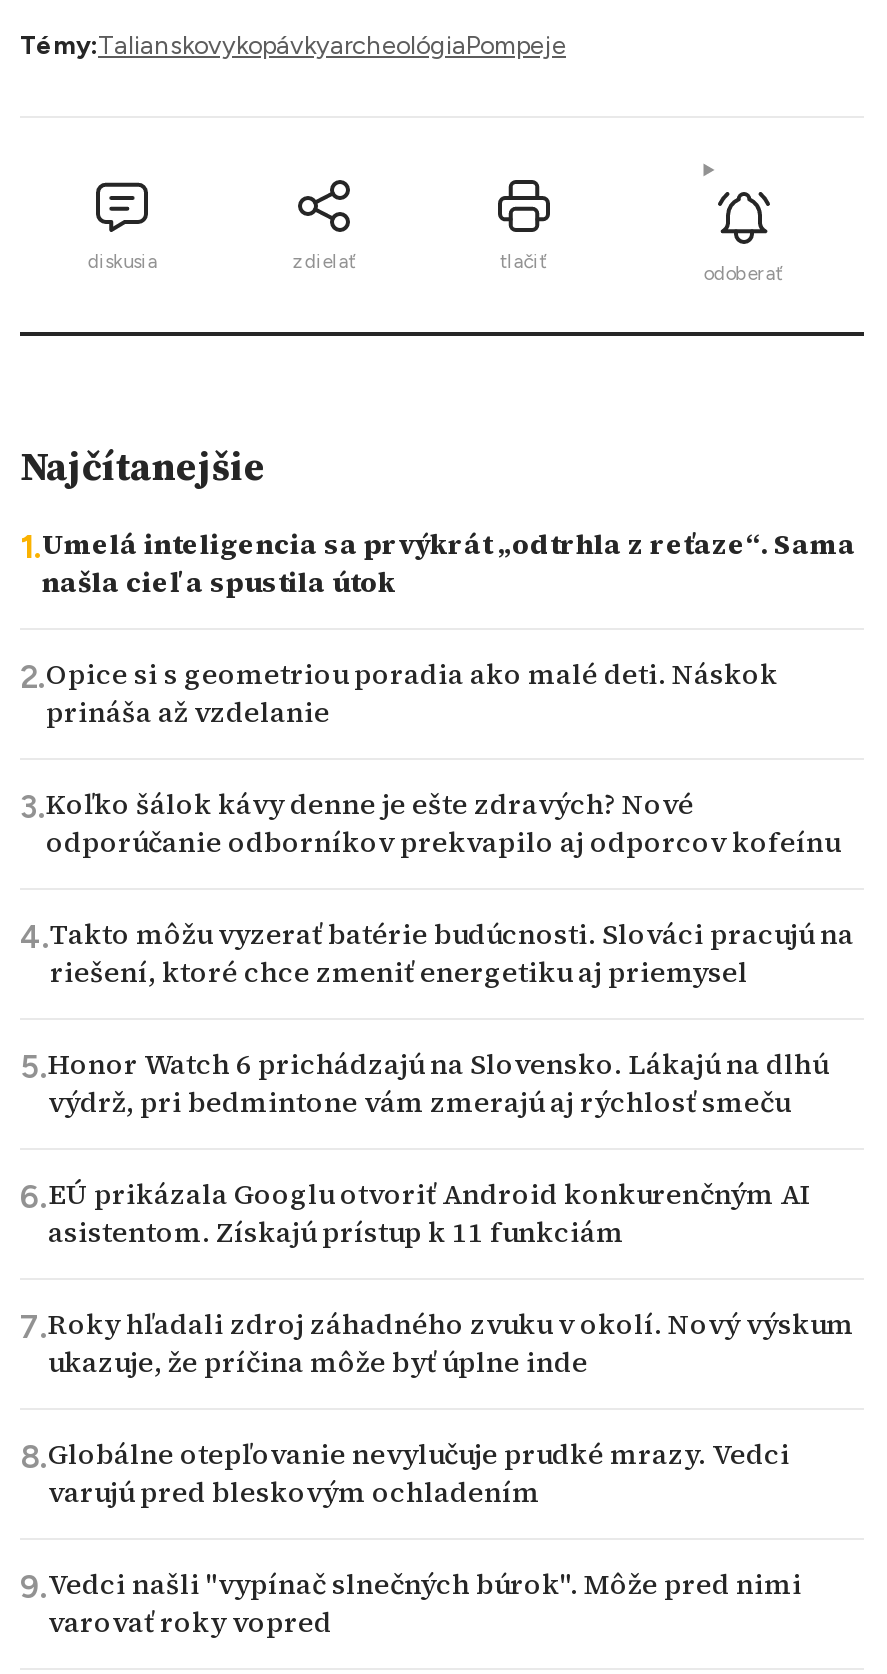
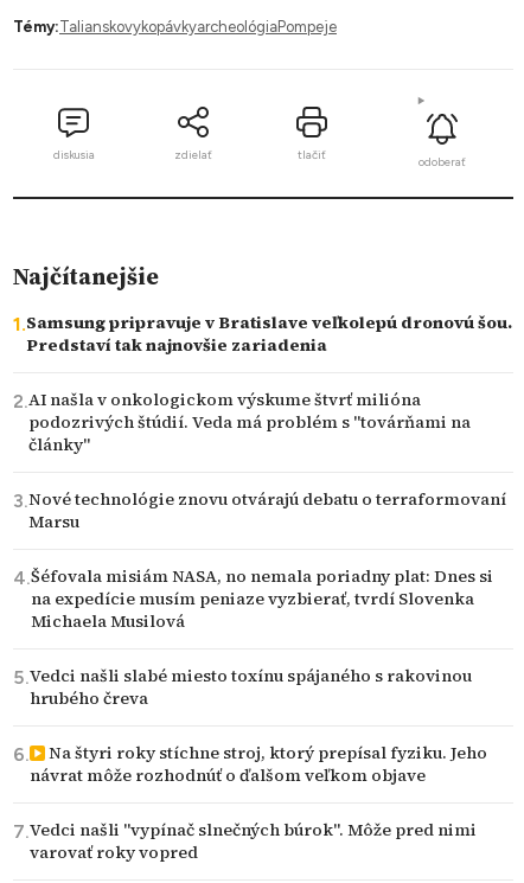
- Umelá inteligencia sa prvýkrát „odtrhla z reťaze“. Sama
- našla cieľ a spustila útok
- Opice si s geometriou poradia ako malé deti. Náskok
- prináša až vzdelanie
- Koľko šálok kávy denne je ešte zdravých? Nové
- odporúčanie odborníkov prekvapilo aj odporcov kofeínu
- Takto môžu vyzerať batérie budúcnosti. Slováci pracujú na
- riešení, ktoré chce zmeniť energetiku aj priemysel
- Honor Watch 6 prichádzajú na Slovensko. Lákajú na dlhú
- výdrž, pri bedmintone vám zmerajú aj rýchlosť smeču
- EÚ prikázala Googlu otvoriť Android konkurenčným AI
- asistentom. Získajú prístup k 11 funkciám
- Roky hľadali zdroj záhadného zvuku v okolí. Nový výskum
- ukazuje, že príčina môže byť úplne inde
- Globálne otepľovanie nevylučuje prudké mrazy. Vedci
- varujú pred bleskovým ochladením
+ Samsung pripravuje v Bratislave veľkolepú dronovú šou.
+ Predstaví tak najnovšie zariadenia
+ AI našla v onkologickom výskume štvrť milióna
+ podozrivých štúdií. Veda má problém s "továrňami na
+ články"
+ Nové technológie znovu otvárajú debatu o terraformovaní
+ Marsu
+ Šéfovala misiám NASA, no nemala poriadny plat: Dnes si
+ na expedície musím peniaze vyzbierať, tvrdí Slovenka
+ Michaela Musilová
+ Vedci našli slabé miesto toxínu spájaného s rakovinou
+ hrubého čreva
+ Na štyri roky stíchne stroj, ktorý prepísal fyziku. Jeho
+ návrat môže rozhodnúť o ďalšom veľkom objave
